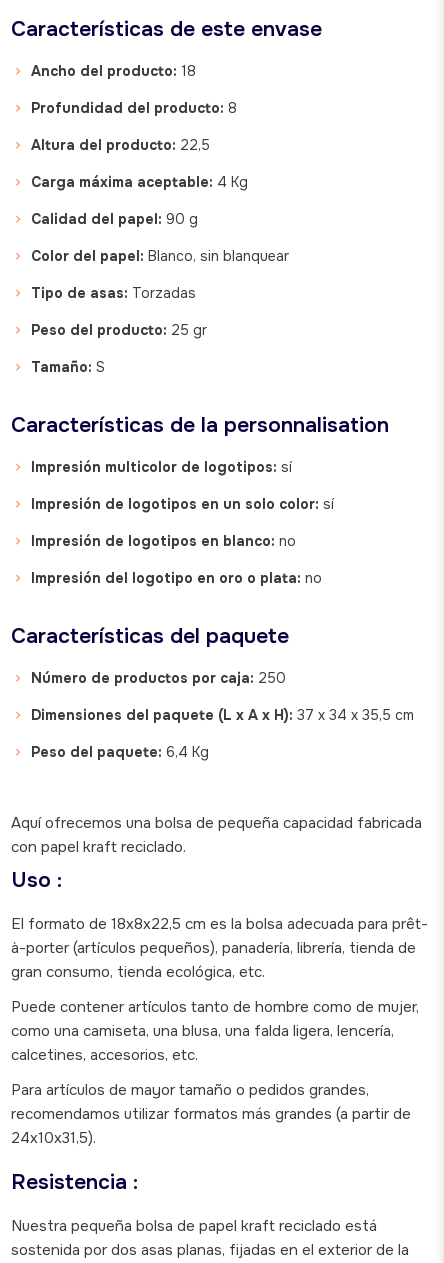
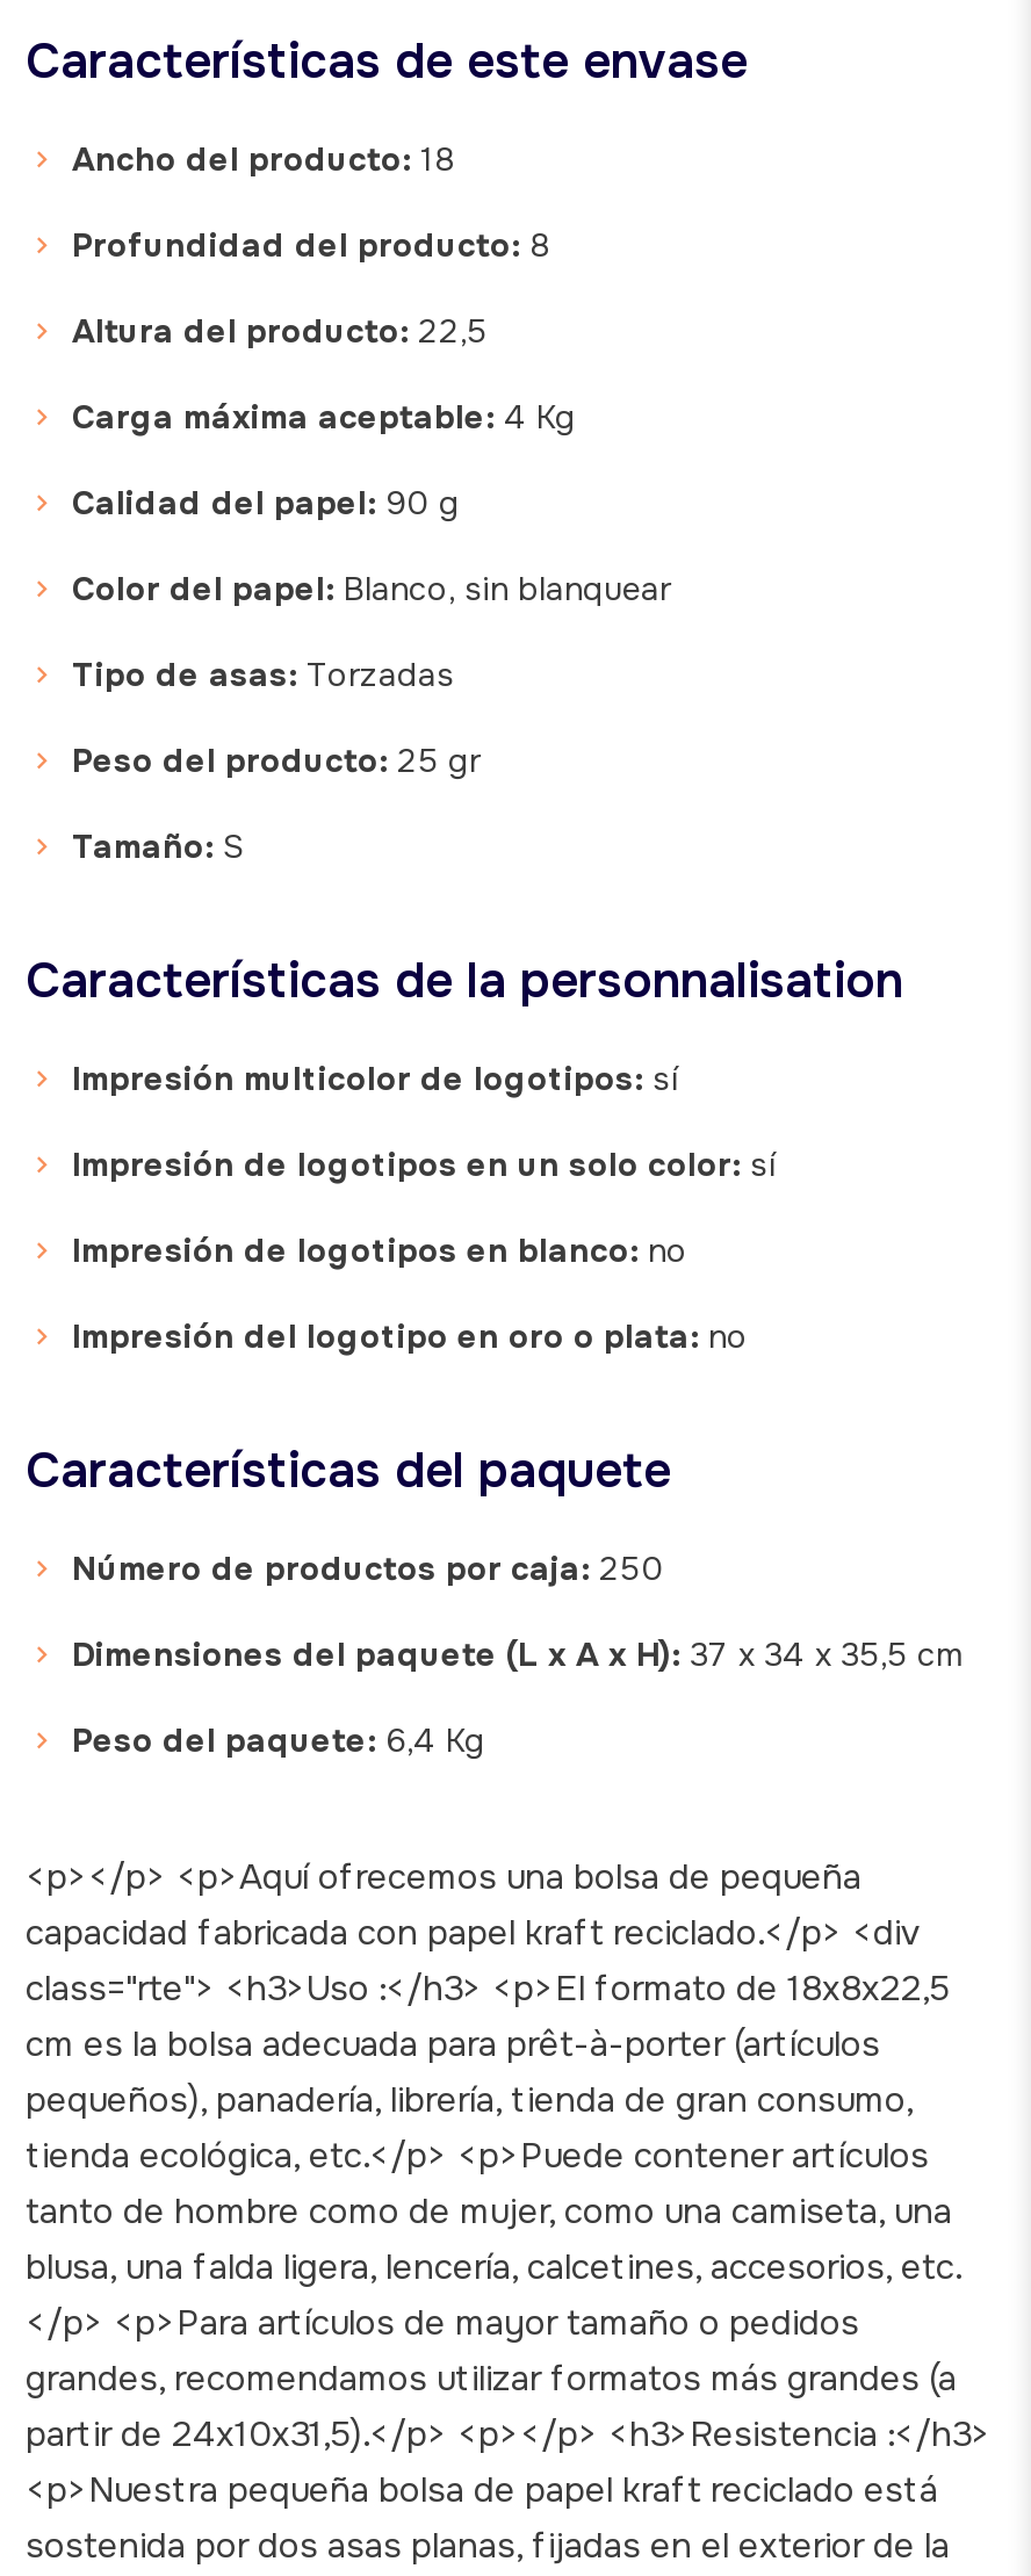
- Aquí ofrecemos una bolsa de pequeña capacidad fabricada
- con papel kraft reciclado.
- Uso :
- El formato de 18x8x22,5 cm es la bolsa adecuada para prêt-
- à-porter (artículos pequeños), panadería, librería, tienda de
- gran consumo, tienda ecológica, etc.
- Puede contener artículos tanto de hombre como de mujer,
- como una camiseta, una blusa, una falda ligera, lencería,
- calcetines, accesorios, etc.
- Para artículos de mayor tamaño o pedidos grandes,
- recomendamos utilizar formatos más grandes (a partir de
- 24x10x31,5).
- Resistencia :
- Nuestra pequeña bolsa de papel kraft reciclado está
+ <p></p> <p>Aquí ofrecemos una bolsa de pequeña
+ capacidad fabricada con papel kraft reciclado.</p> <div
+ class="rte"> <h3>Uso :</h3> <p>El formato de 18x8x22,5
+ cm es la bolsa adecuada para prêt-à-porter (artículos
+ pequeños), panadería, librería, tienda de gran consumo,
+ tienda ecológica, etc.</p> <p>Puede contener artículos
+ tanto de hombre como de mujer, como una camiseta, una
+ blusa, una falda ligera, lencería, calcetines, accesorios, etc.
+ </p> <p>Para artículos de mayor tamaño o pedidos
+ grandes, recomendamos utilizar formatos más grandes (a
+ partir de 24x10x31,5).</p> <p></p> <h3>Resistencia :</h3>
+ <p>Nuestra pequeña bolsa de papel kraft reciclado está
